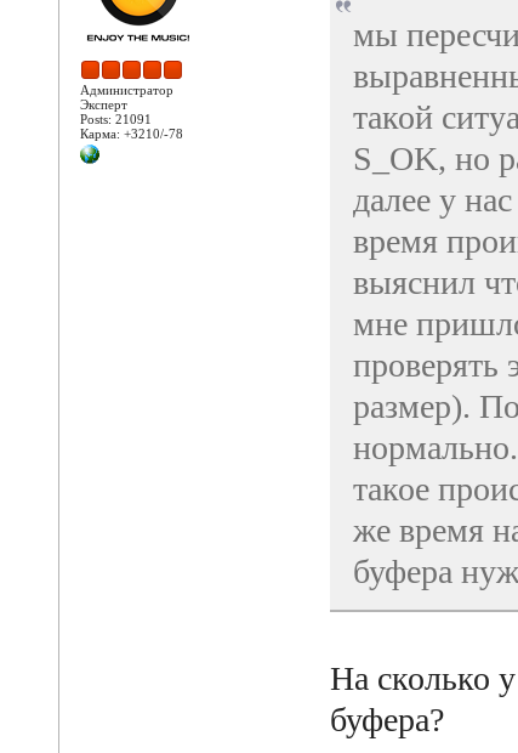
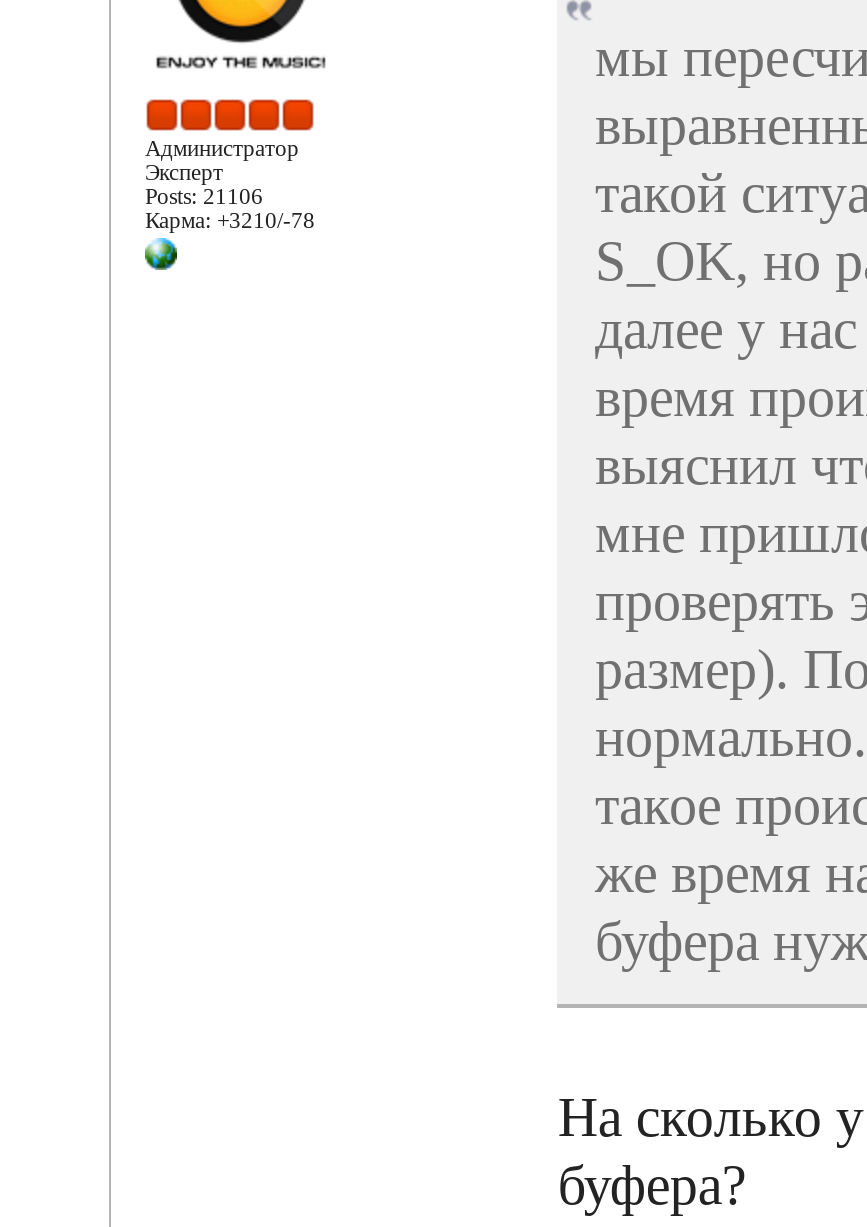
- Posts: 21091
+ Posts: 21106
